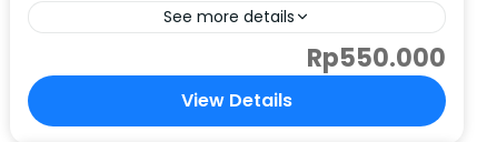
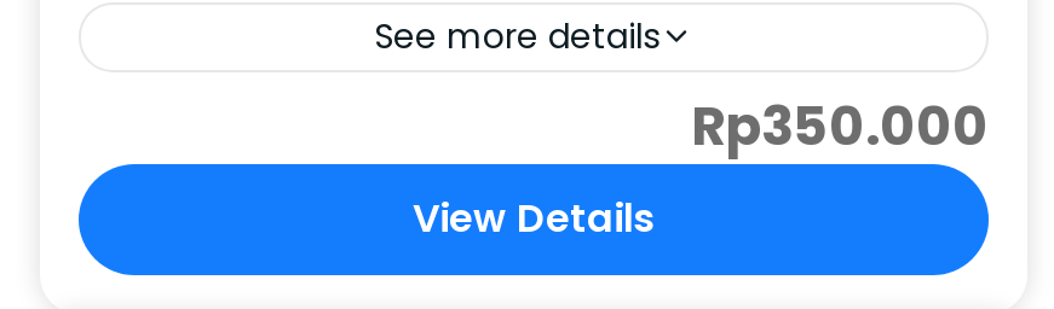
- Rp550.000
+ Rp350.000
